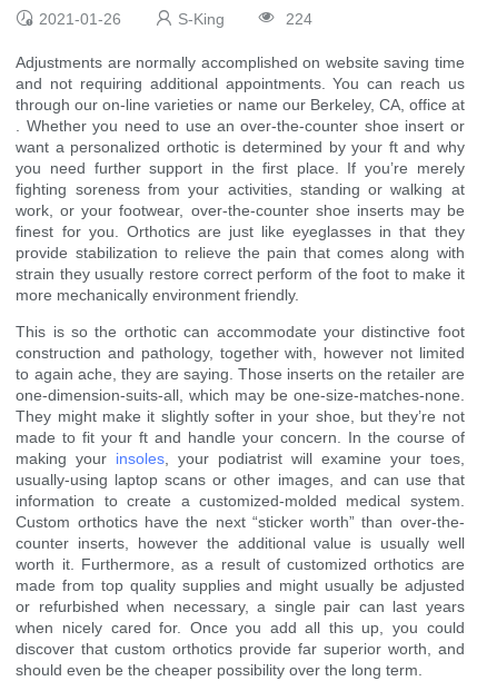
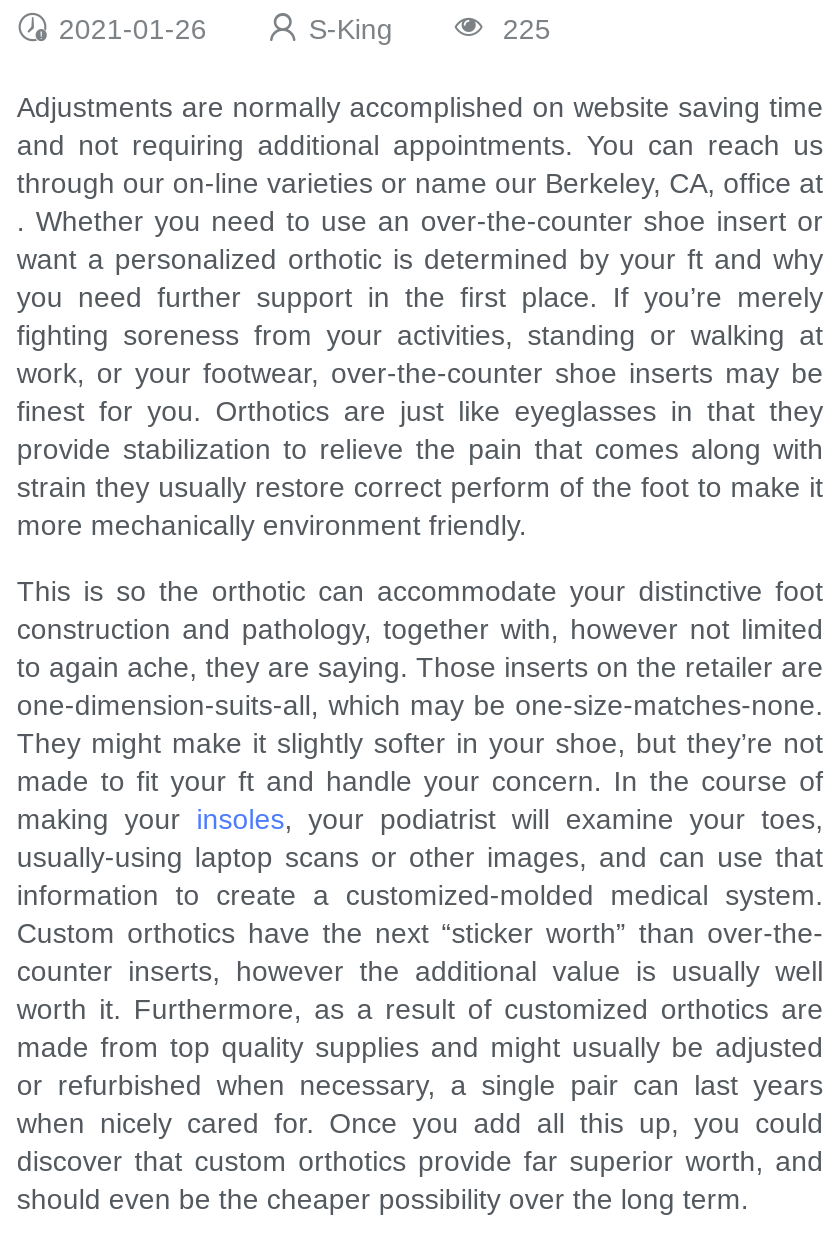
- 224
+ 225
